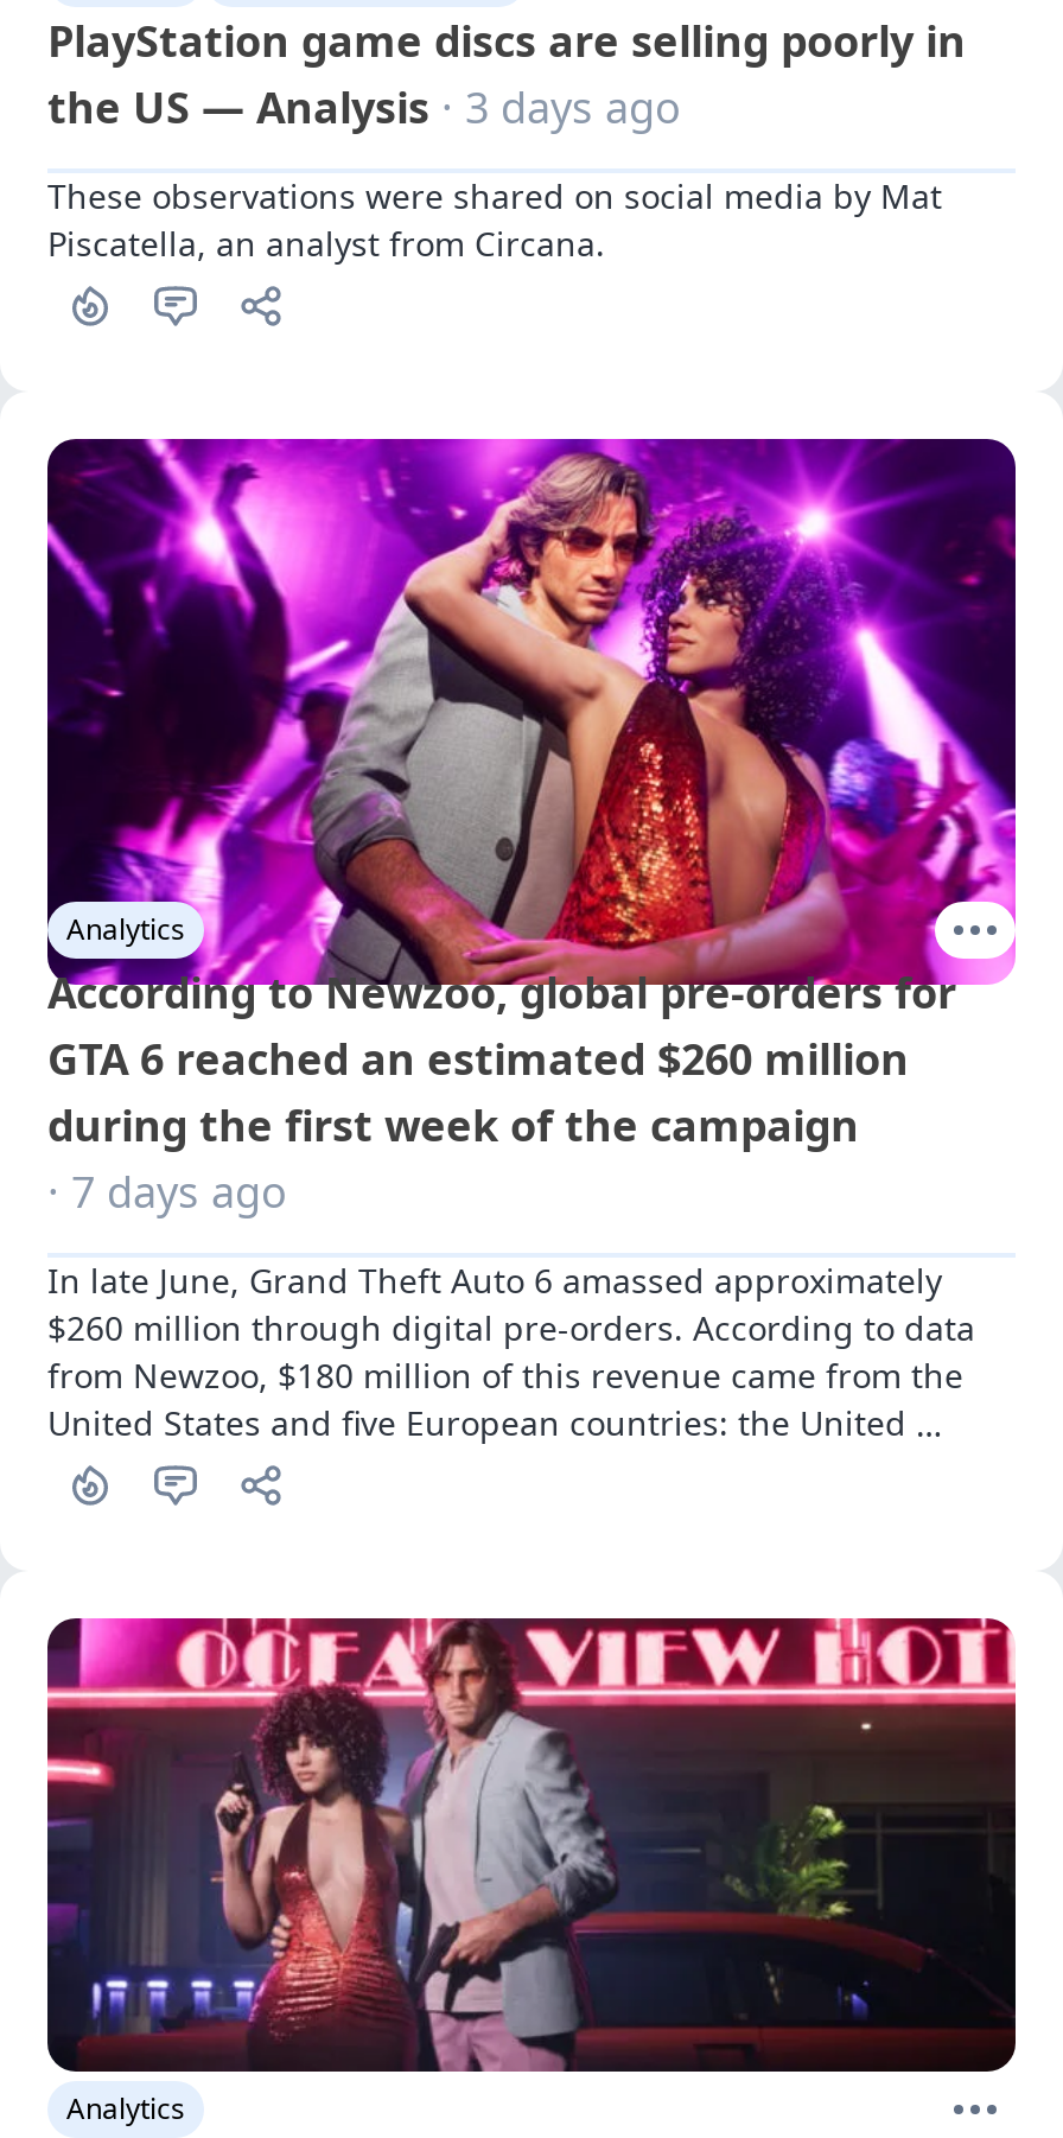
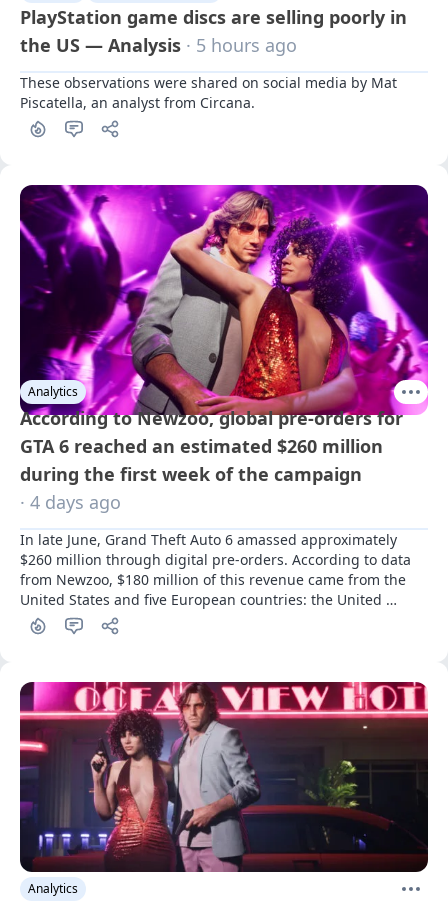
- the US — Analysis · 3 days ago
+ the US — Analysis · 5 hours ago

- · 7 days ago
+ · 4 days ago
